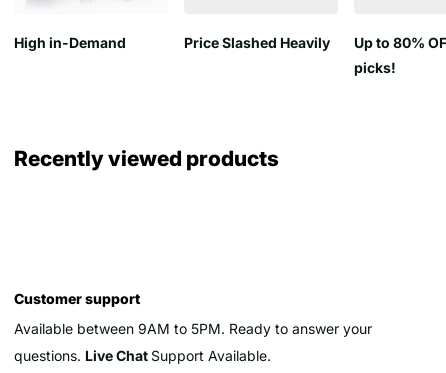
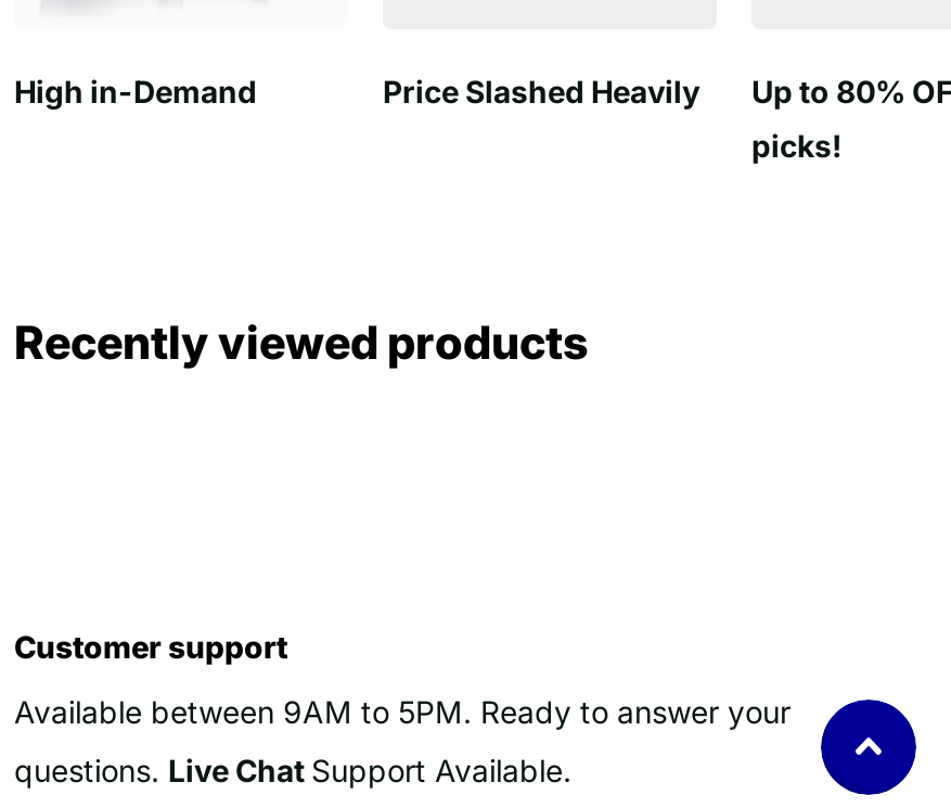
+ [image]
